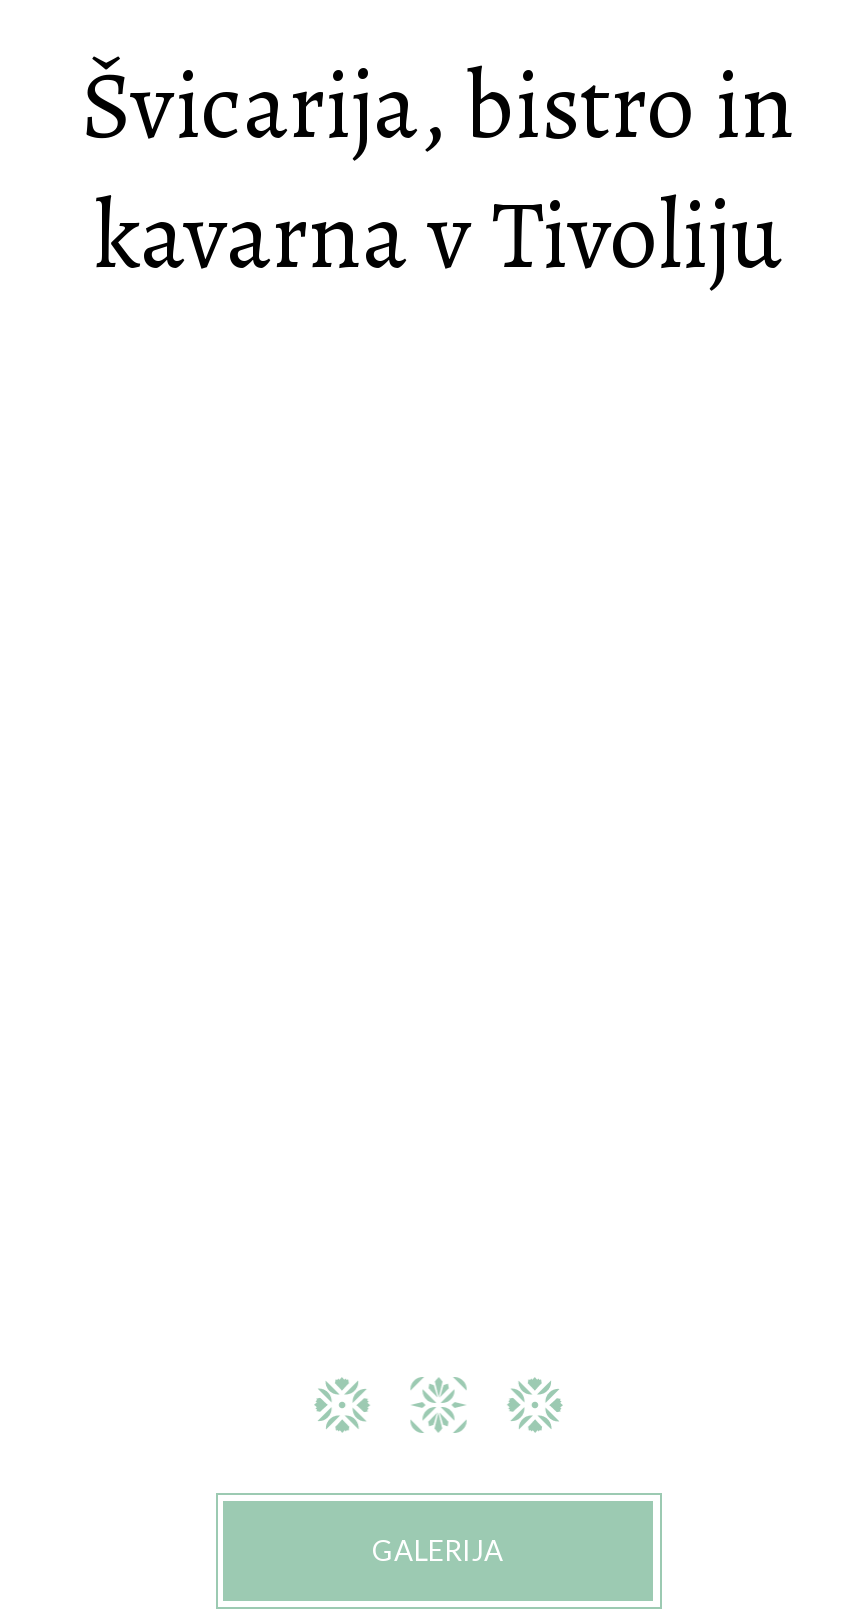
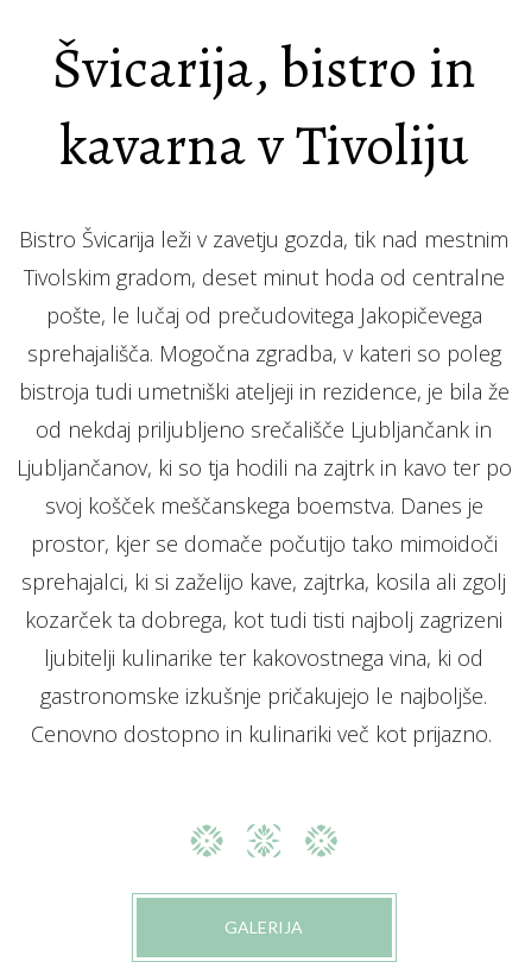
+ Bistro Švicarija leži v zavetju gozda, tik nad mestnim
+ Tivolskim gradom, deset minut hoda od centralne
+ pošte, le lučaj od prečudovitega Jakopičevega
+ sprehajališča. Mogočna zgradba, v kateri so poleg
+ bistroja tudi umetniški ateljeji in rezidence, je bila že
+ od nekdaj priljubljeno srečališče Ljubljančank in
+ Ljubljančanov, ki so tja hodili na zajtrk in kavo ter po
+ svoj košček meščanskega boemstva. Danes je
+ prostor, kjer se domače počutijo tako mimoidoči
+ sprehajalci, ki si zaželijo kave, zajtrka, kosila ali zgolj
+ kozarček ta dobrega, kot tudi tisti najbolj zagrizeni
+ ljubitelji kulinarike ter kakovostnega vina, ki od
+ gastronomske izkušnje pričakujejo le najboljše.
+ Cenovno dostopno in kulinariki več kot prijazno.
